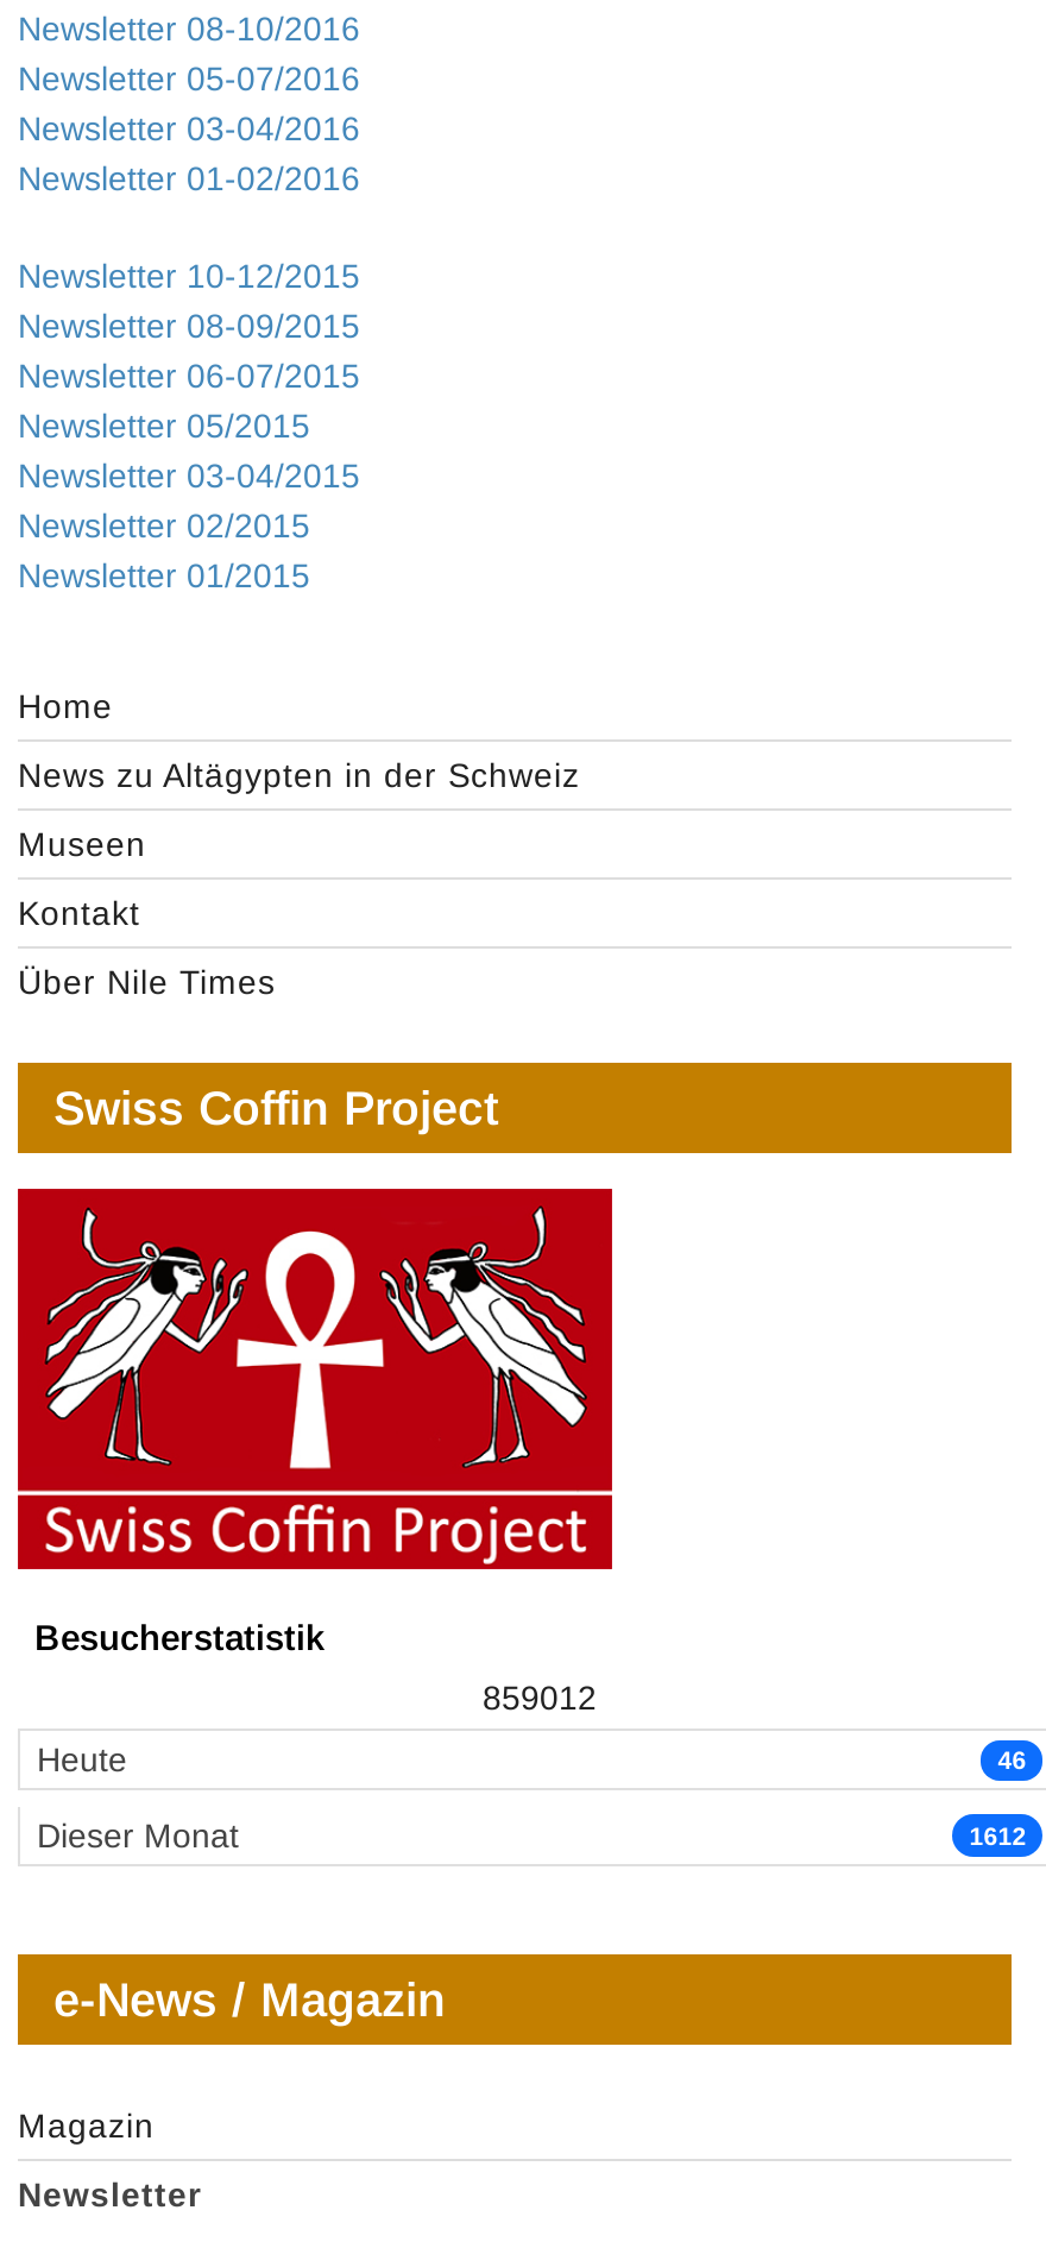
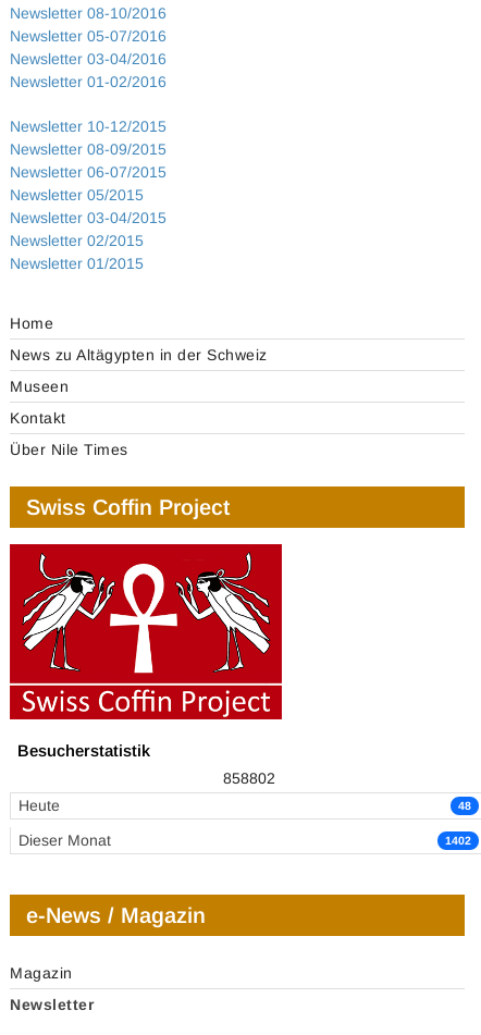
- 859012
+ 858802

- 46
+ 48

- 1612
+ 1402
